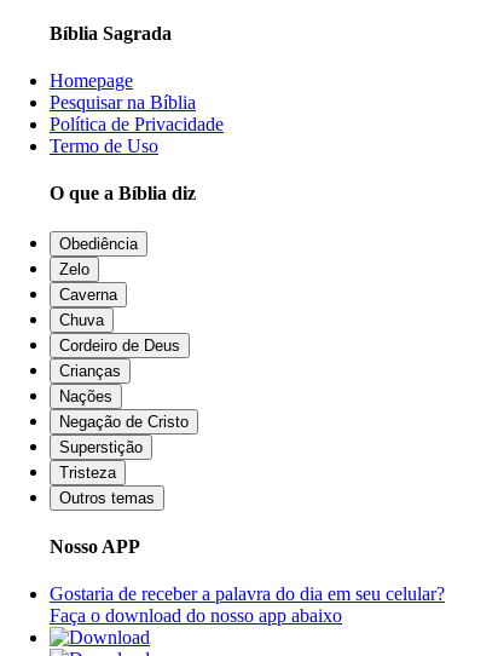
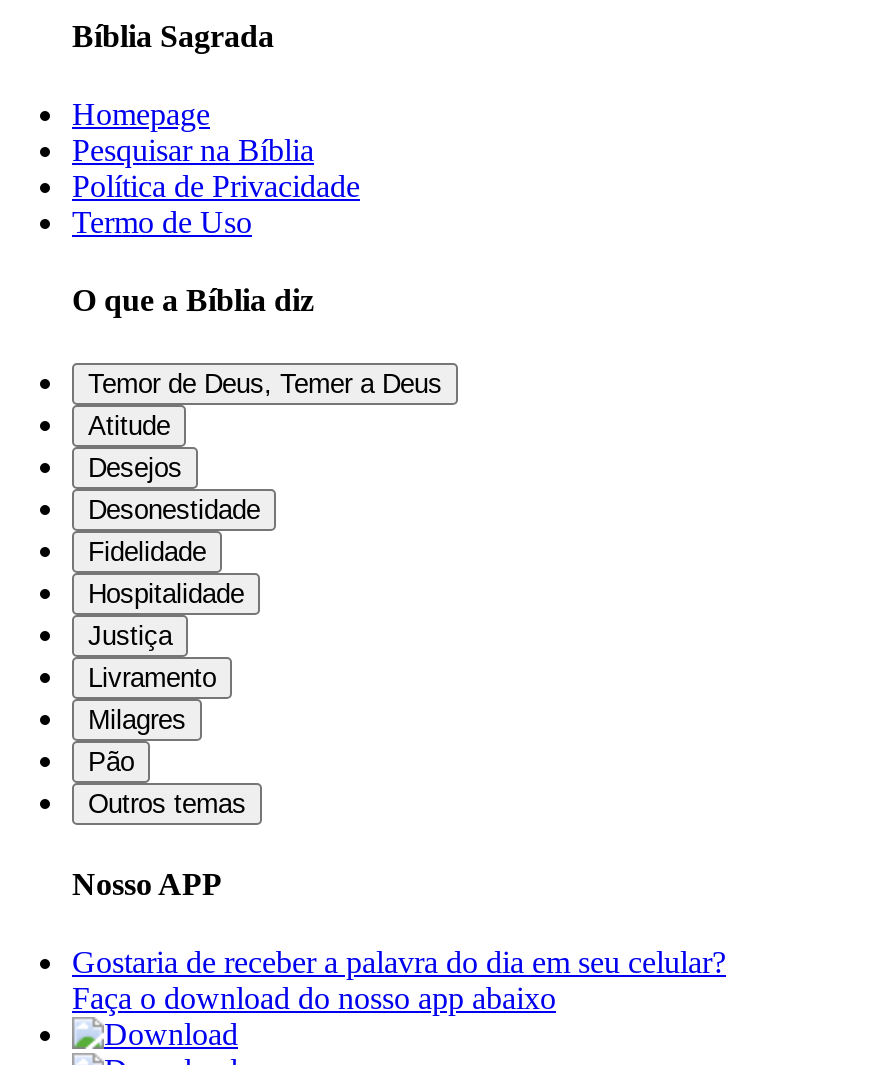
- Obediência
- Zelo
- Caverna
- Chuva
- Cordeiro de Deus
- Crianças
- Nações
- Negação de Cristo
- Superstição
- Tristeza
+ Temor de Deus, Temer a Deus
+ Atitude
+ Desejos
+ Desonestidade
+ Fidelidade
+ Hospitalidade
+ Justiça
+ Livramento
+ Milagres
+ Pão
